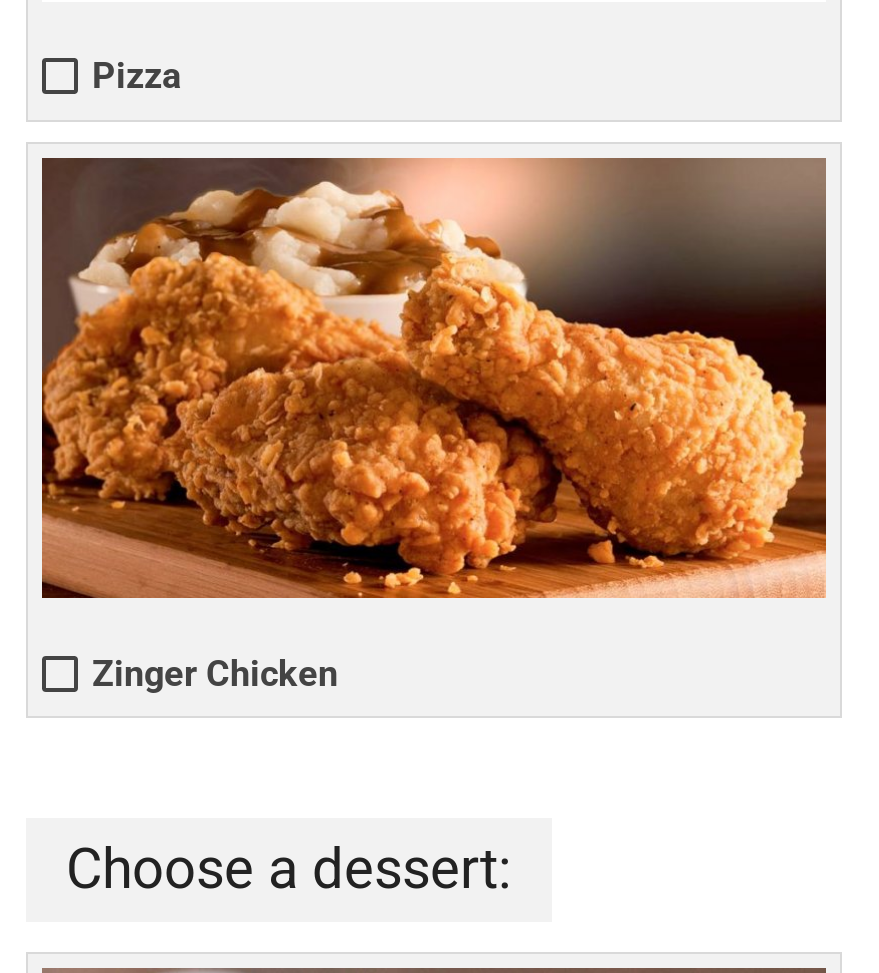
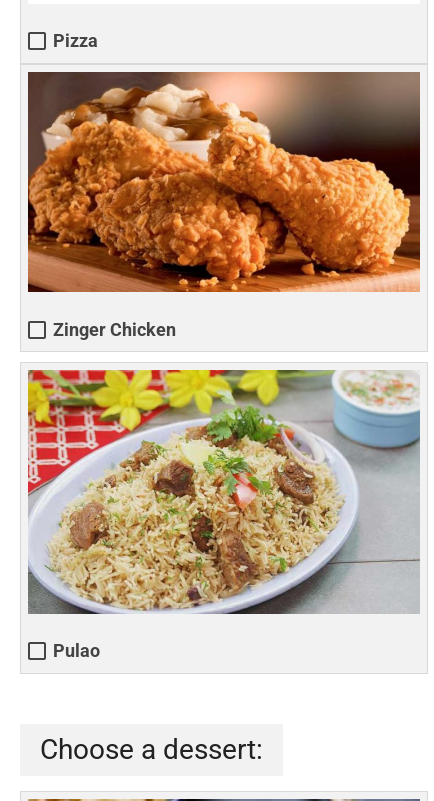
+ [image]
+ Pulao
